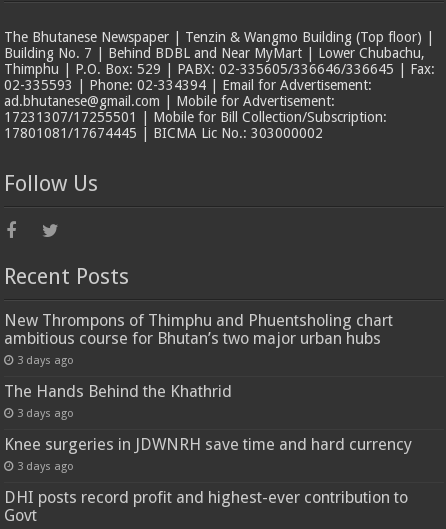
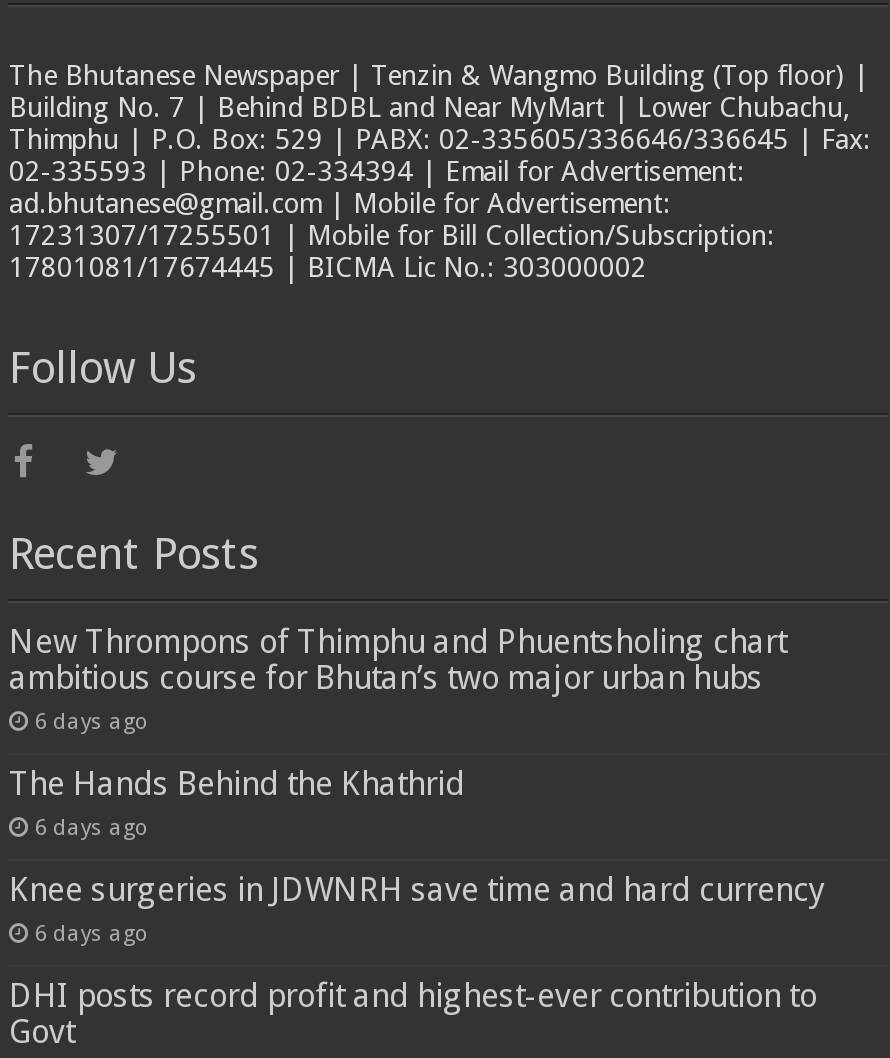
- 3 days ago
+ 6 days ago

- 3 days ago
+ 6 days ago

- 3 days ago
+ 6 days ago
